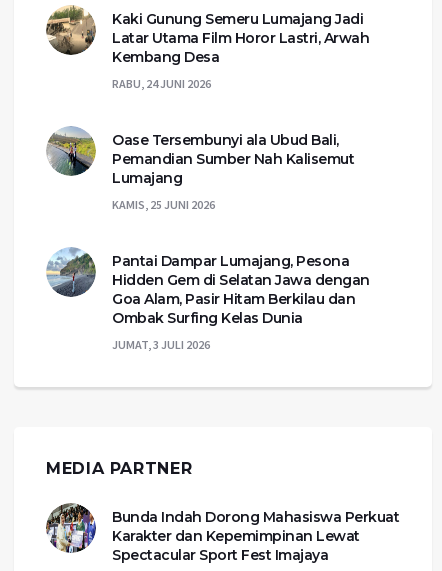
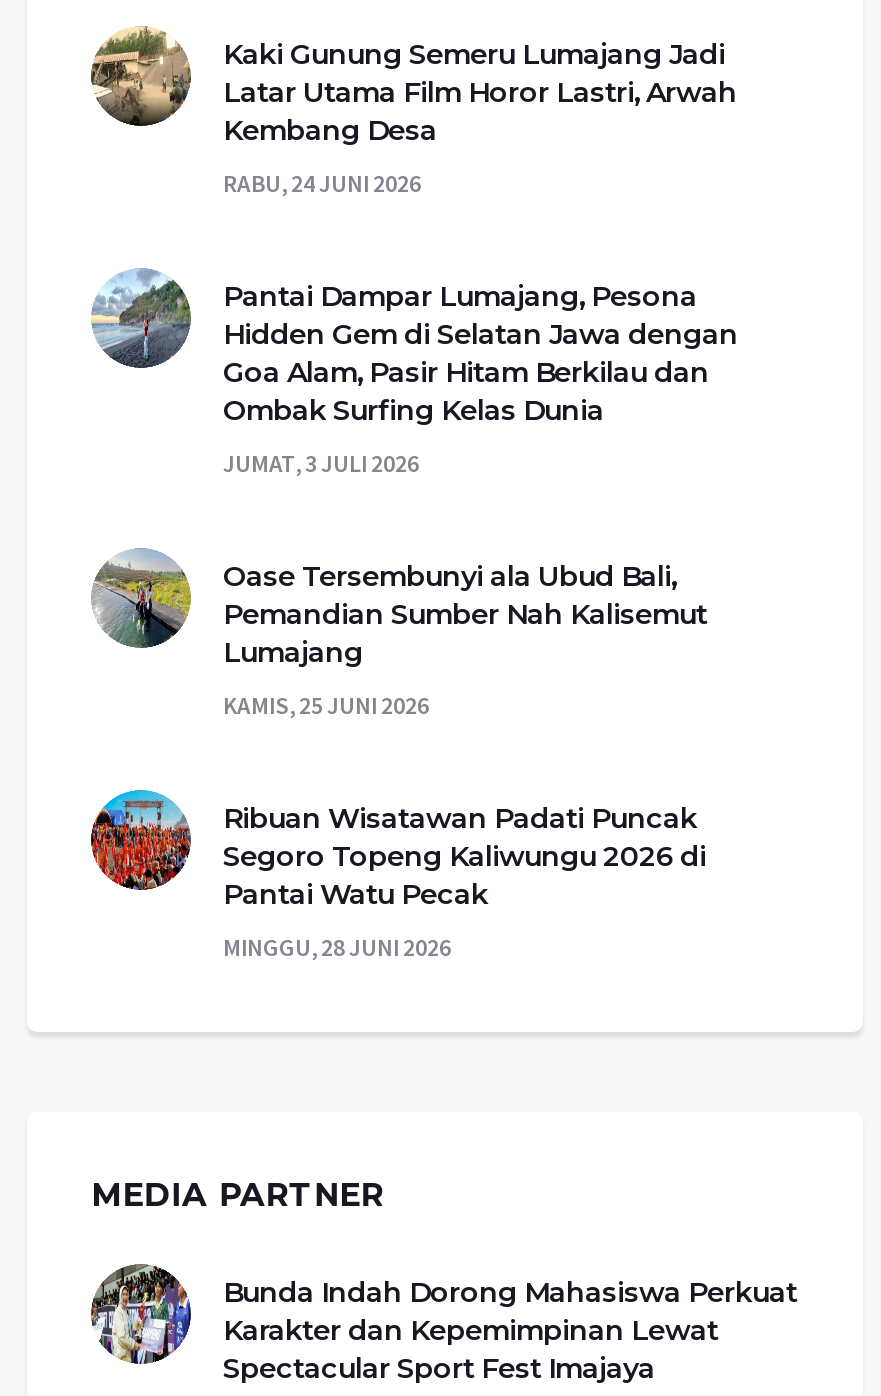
moved down: [image] | Oase Tersembunyi ala Ubud Bali, | Pemandian Sumber Nah Kalisemut | Lumajang | KAMIS, 25 JUNI 2026

moved up: [image] | Pantai Dampar Lumajang, Pesona | Hidden Gem di Selatan Jawa dengan | Goa Alam, Pasir Hitam Berkilau dan | Ombak Surfing Kelas Dunia | JUMAT, 3 JULI 2026

+ [image]
+ Ribuan Wisatawan Padati Puncak
+ Segoro Topeng Kaliwungu 2026 di
+ Pantai Watu Pecak
+ MINGGU, 28 JUNI 2026
